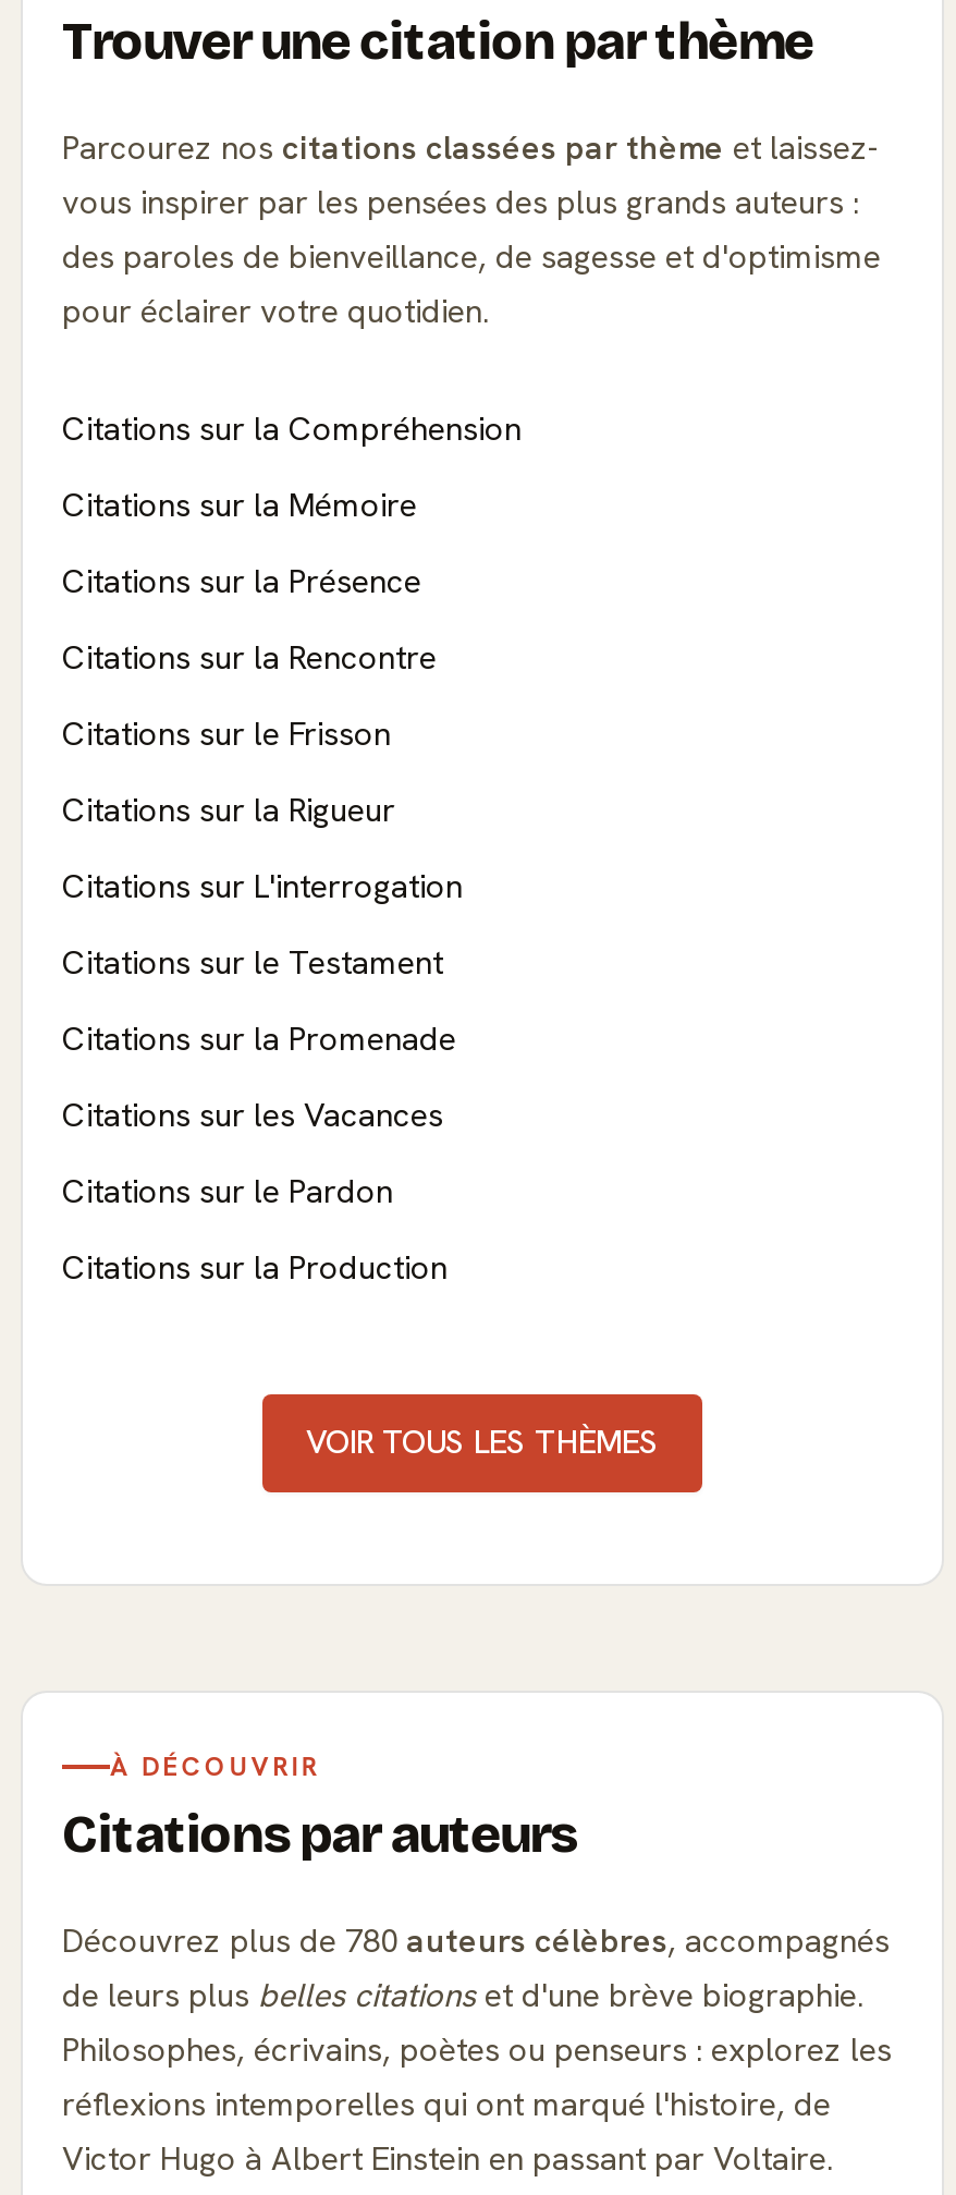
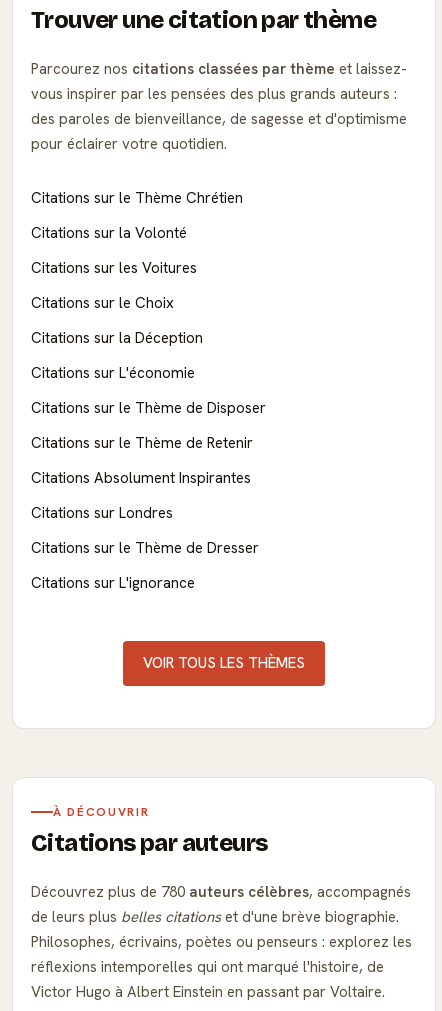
- Citations sur la Compréhension
+ Citations sur le Thème Chrétien

- Citations sur la Mémoire
+ Citations sur la Volonté

- Citations sur la Présence
+ Citations sur les Voitures

- Citations sur la Rencontre
+ Citations sur le Choix

- Citations sur le Frisson
+ Citations sur la Déception

- Citations sur la Rigueur
+ Citations sur L'économie

- Citations sur L'interrogation
+ Citations sur le Thème de Disposer

- Citations sur le Testament
+ Citations sur le Thème de Retenir

- Citations sur la Promenade
+ Citations Absolument Inspirantes

- Citations sur les Vacances
+ Citations sur Londres

- Citations sur le Pardon
+ Citations sur le Thème de Dresser

- Citations sur la Production
+ Citations sur L'ignorance
